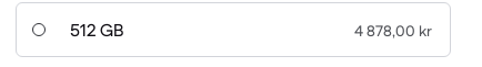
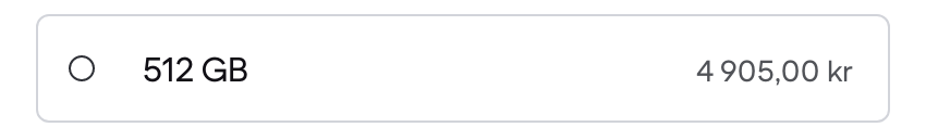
- 4 878,00 kr
+ 4 905,00 kr
